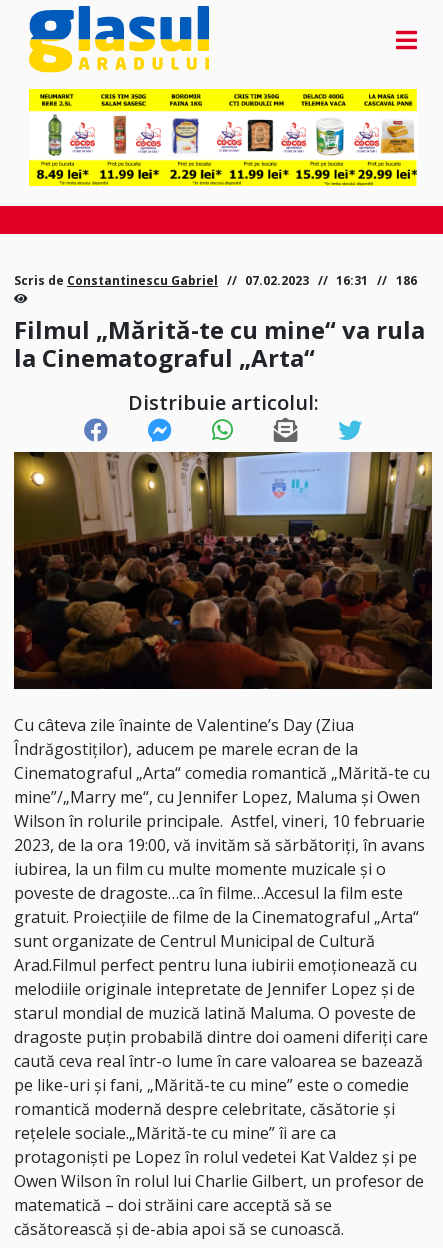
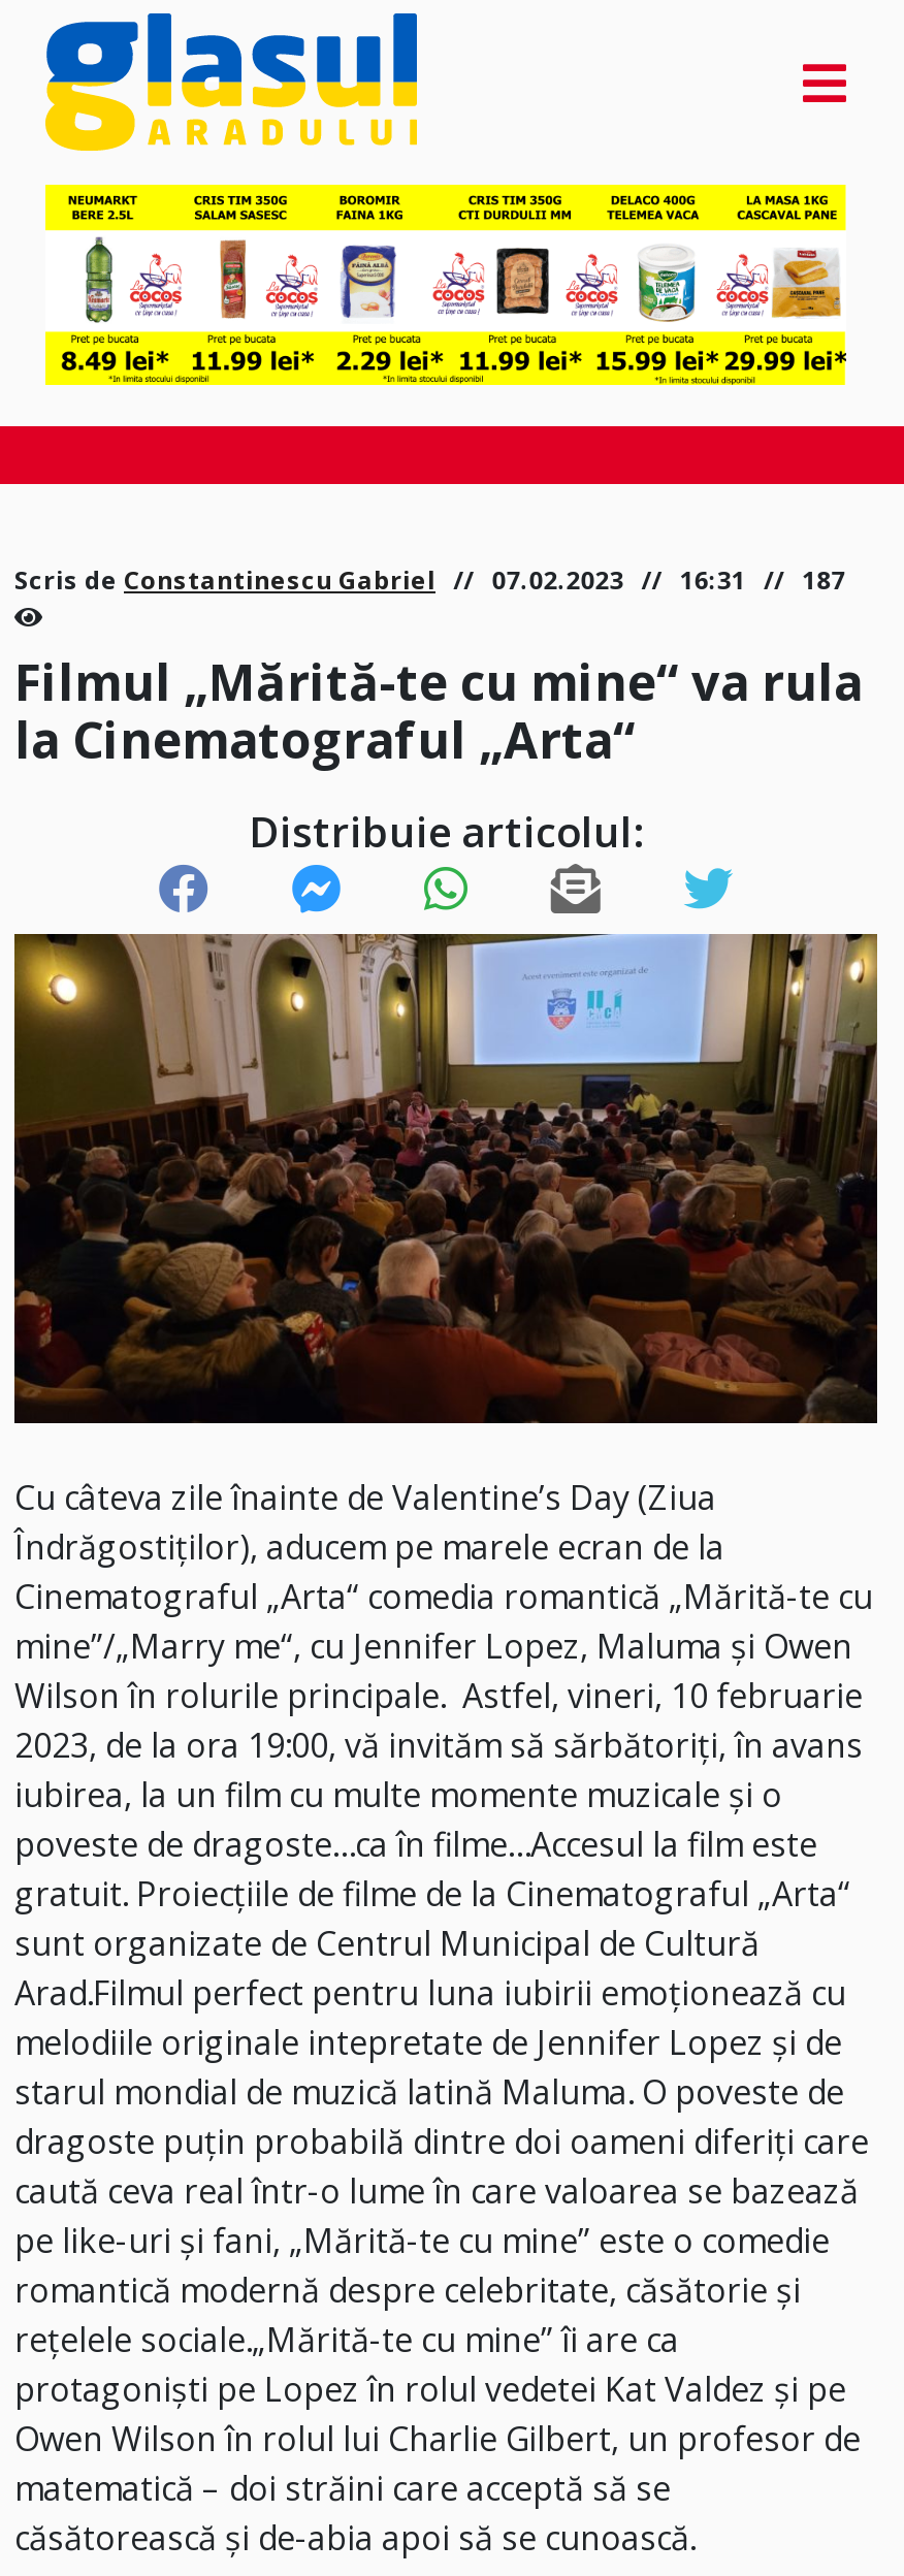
- Scris de Constantinescu Gabriel 07.02.2023 16:31 186
+ Scris de Constantinescu Gabriel 07.02.2023 16:31 187
